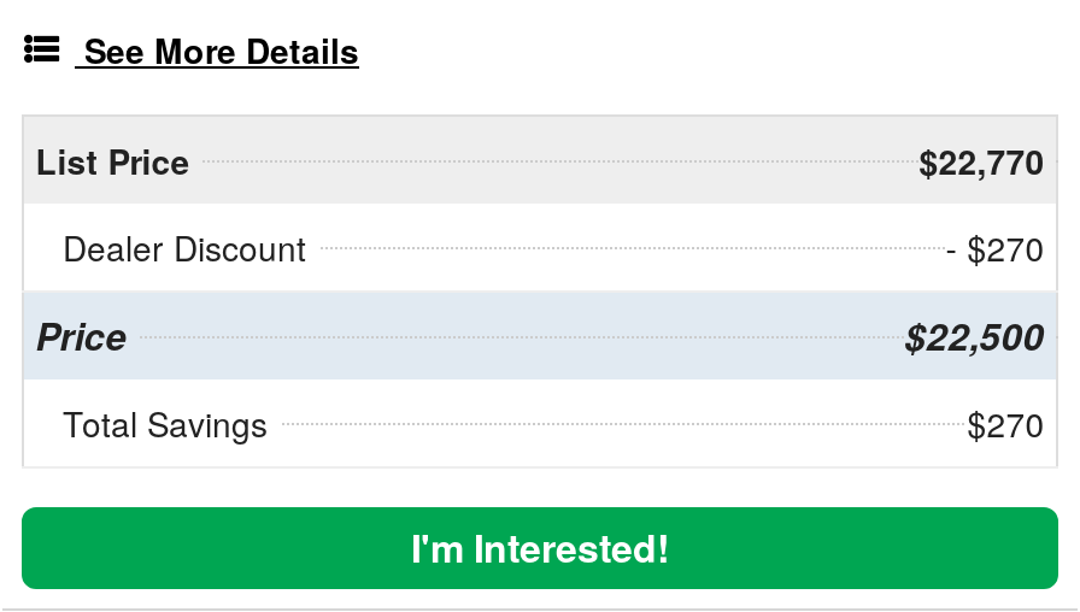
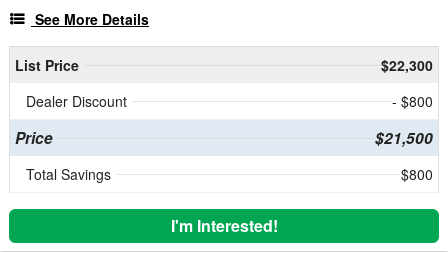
- $22,770
+ $22,300

- - $270
+ - $800

- $22,500
+ $21,500

- $270
+ $800
